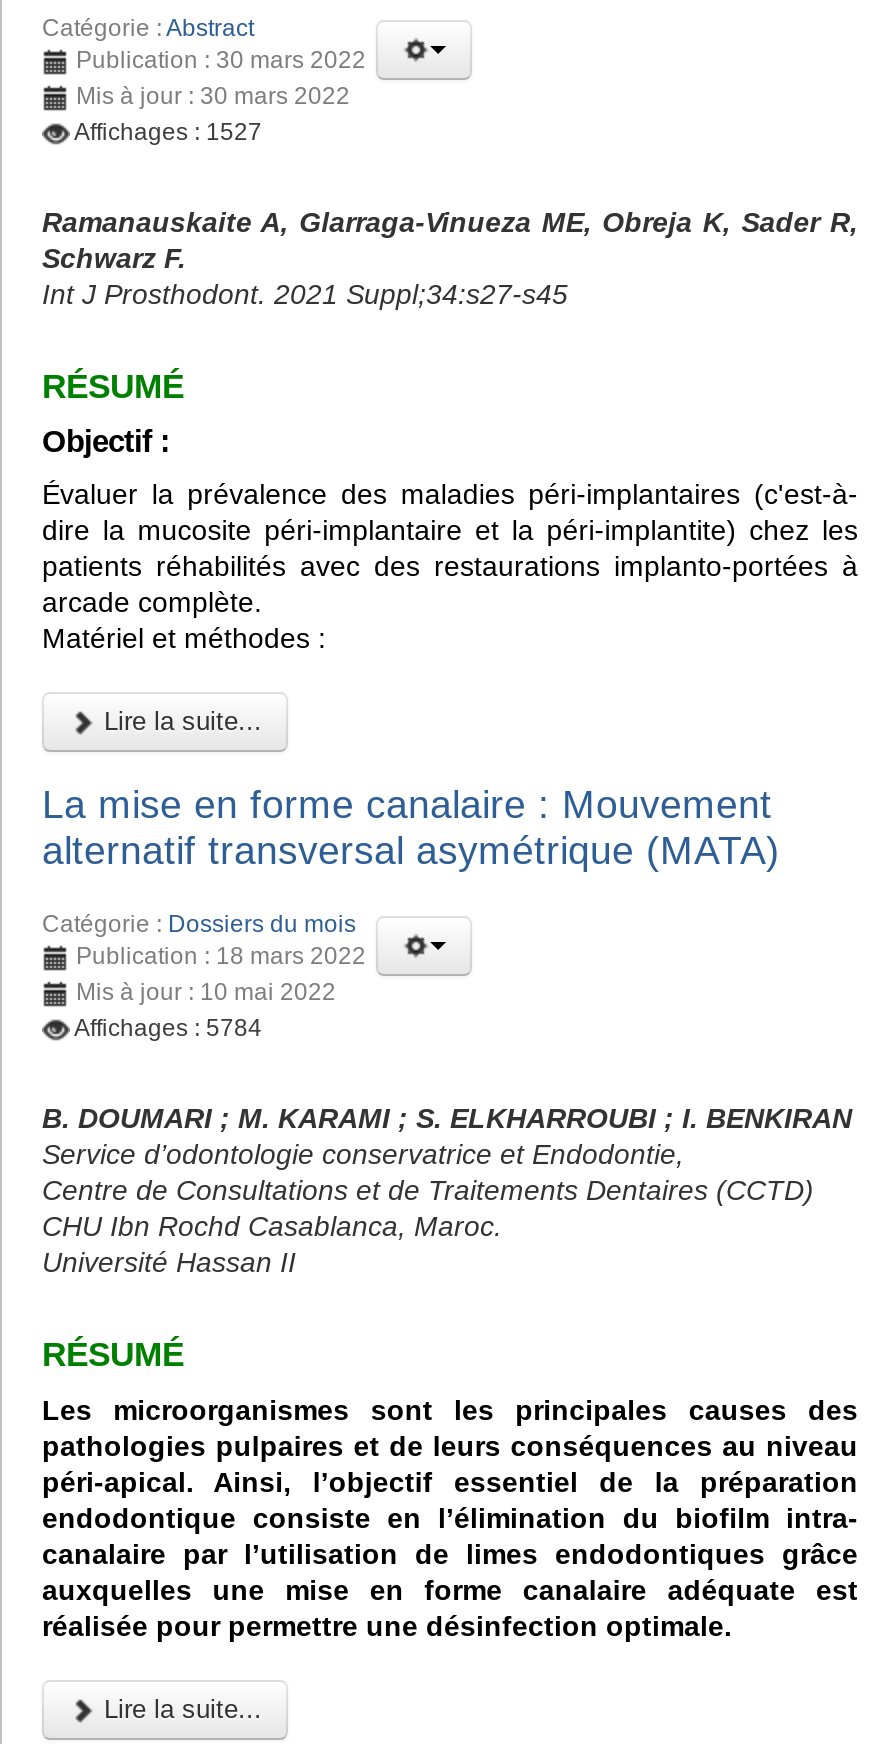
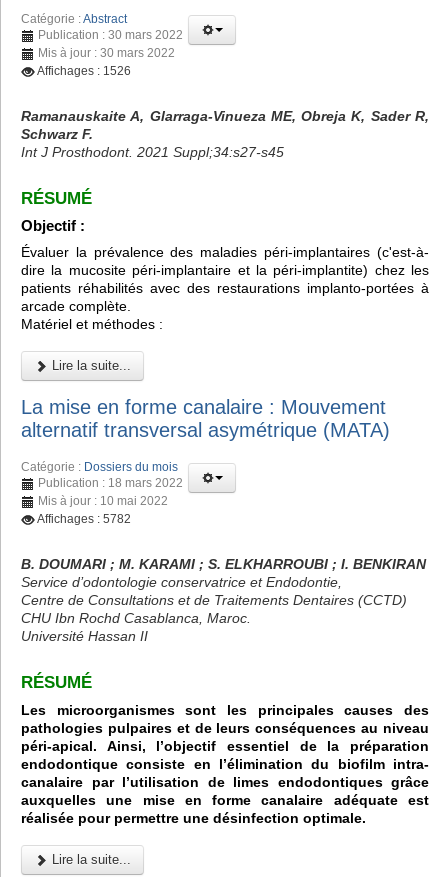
- Affichages : 1527
+ Affichages : 1526

- Affichages : 5784
+ Affichages : 5782
